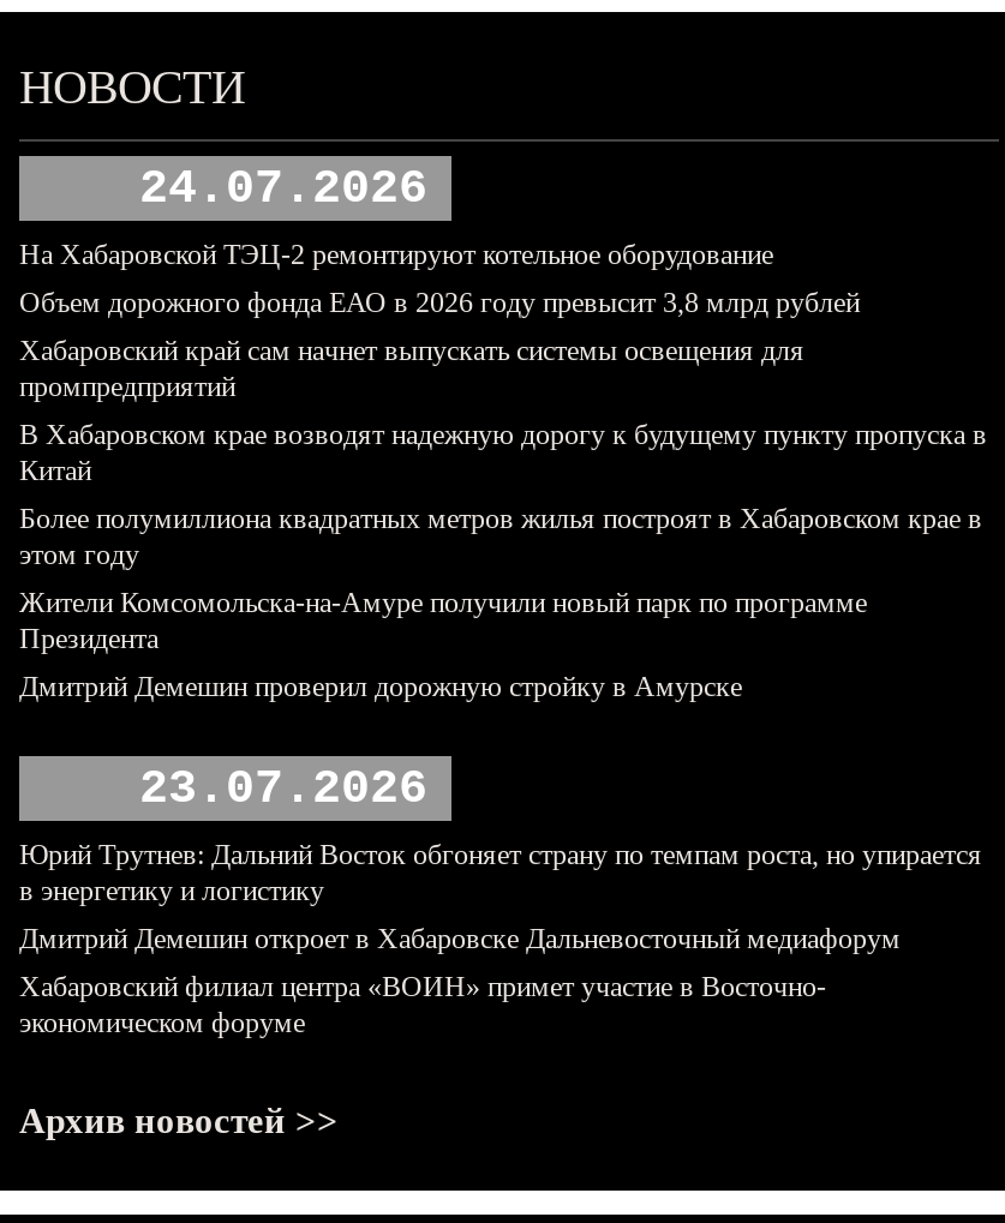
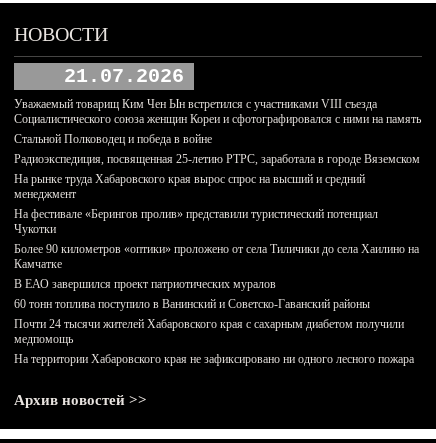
- 24.07.2026
- На Хабаровской ТЭЦ-2 ремонтируют котельное оборудование
- Объем дорожного фонда ЕАО в 2026 году превысит 3,8 млрд рублей
- Хабаровский край сам начнет выпускать системы освещения для
- промпредприятий
- В Хабаровском крае возводят надежную дорогу к будущему пункту пропуска в
- Китай
- Более полумиллиона квадратных метров жилья построят в Хабаровском крае в
- этом году
- Жители Комсомольска-на-Амуре получили новый парк по программе
- Президента
- Дмитрий Демешин проверил дорожную стройку в Амурске
- 23.07.2026
- Юрий Трутнев: Дальний Восток обгоняет страну по темпам роста, но упирается
- в энергетику и логистику
- Дмитрий Демешин откроет в Хабаровске Дальневосточный медиафорум
- Хабаровский филиал центра «ВОИН» примет участие в Восточно-
- экономическом форуме
+ 21.07.2026
+ Уважаемый товарищ Ким Чен Ын встретился с участниками VIII съезда
+ Социалистического союза женщин Кореи и сфотографировался с ними на память
+ Стальной Полководец и победа в войне
+ Радиоэкспедиция, посвященная 25-летию РТРС, заработала в городе Вяземском
+ На рынке труда Хабаровского края вырос спрос на высший и средний
+ менеджмент
+ На фестивале «Берингов пролив» представили туристический потенциал
+ Чукотки
+ Более 90 километров «оптики» проложено от села Тиличики до села Хаилино на
+ Камчатке
+ В ЕАО завершился проект патриотических муралов
+ 60 тонн топлива поступило в Ванинский и Советско-Гаванский районы
+ Почти 24 тысячи жителей Хабаровского края с сахарным диабетом получили
+ медпомощь
+ На территории Хабаровского края не зафиксировано ни одного лесного пожара
